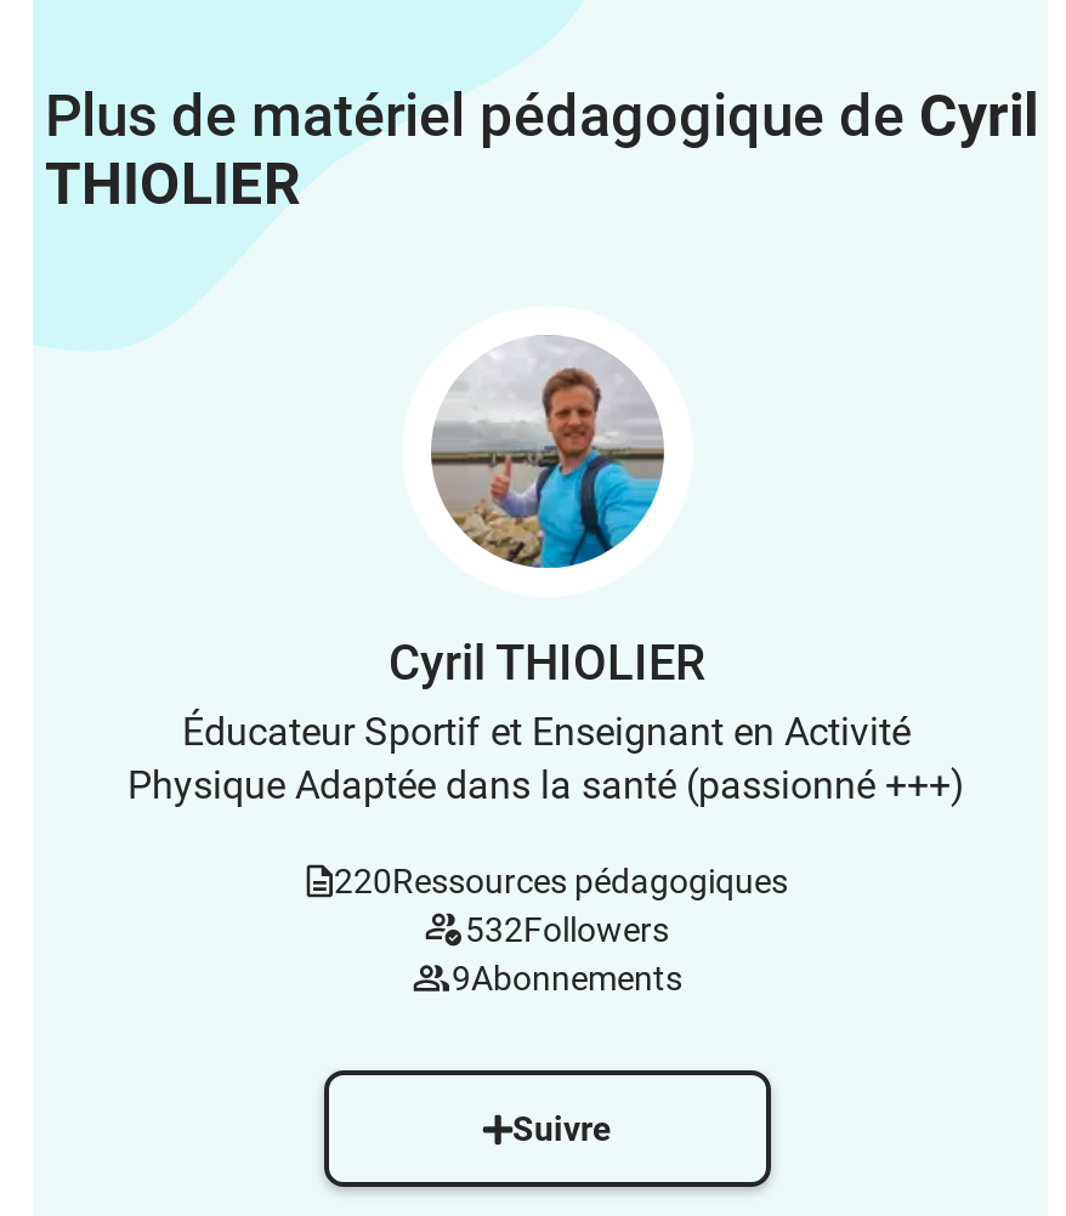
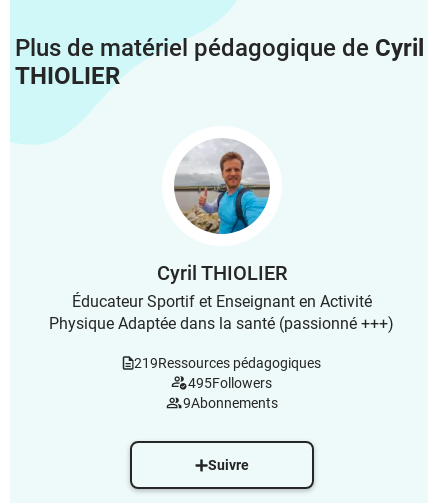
- 220Ressources pédagogiques
+ 219Ressources pédagogiques

- 532Followers
+ 495Followers
